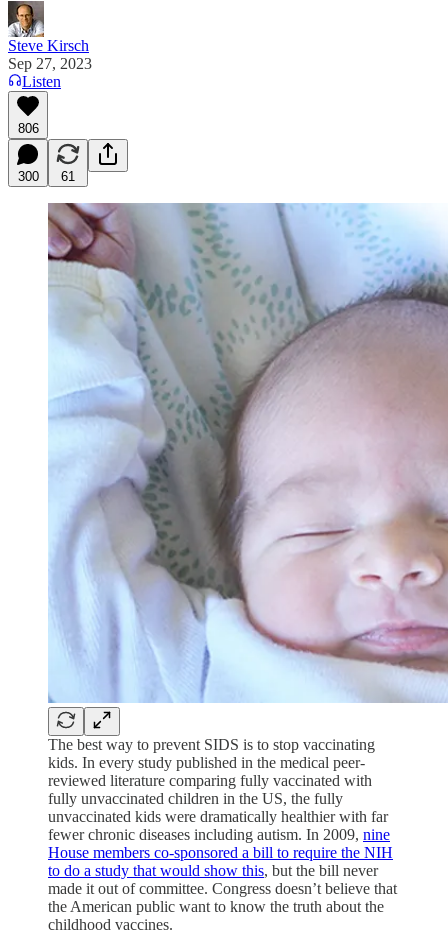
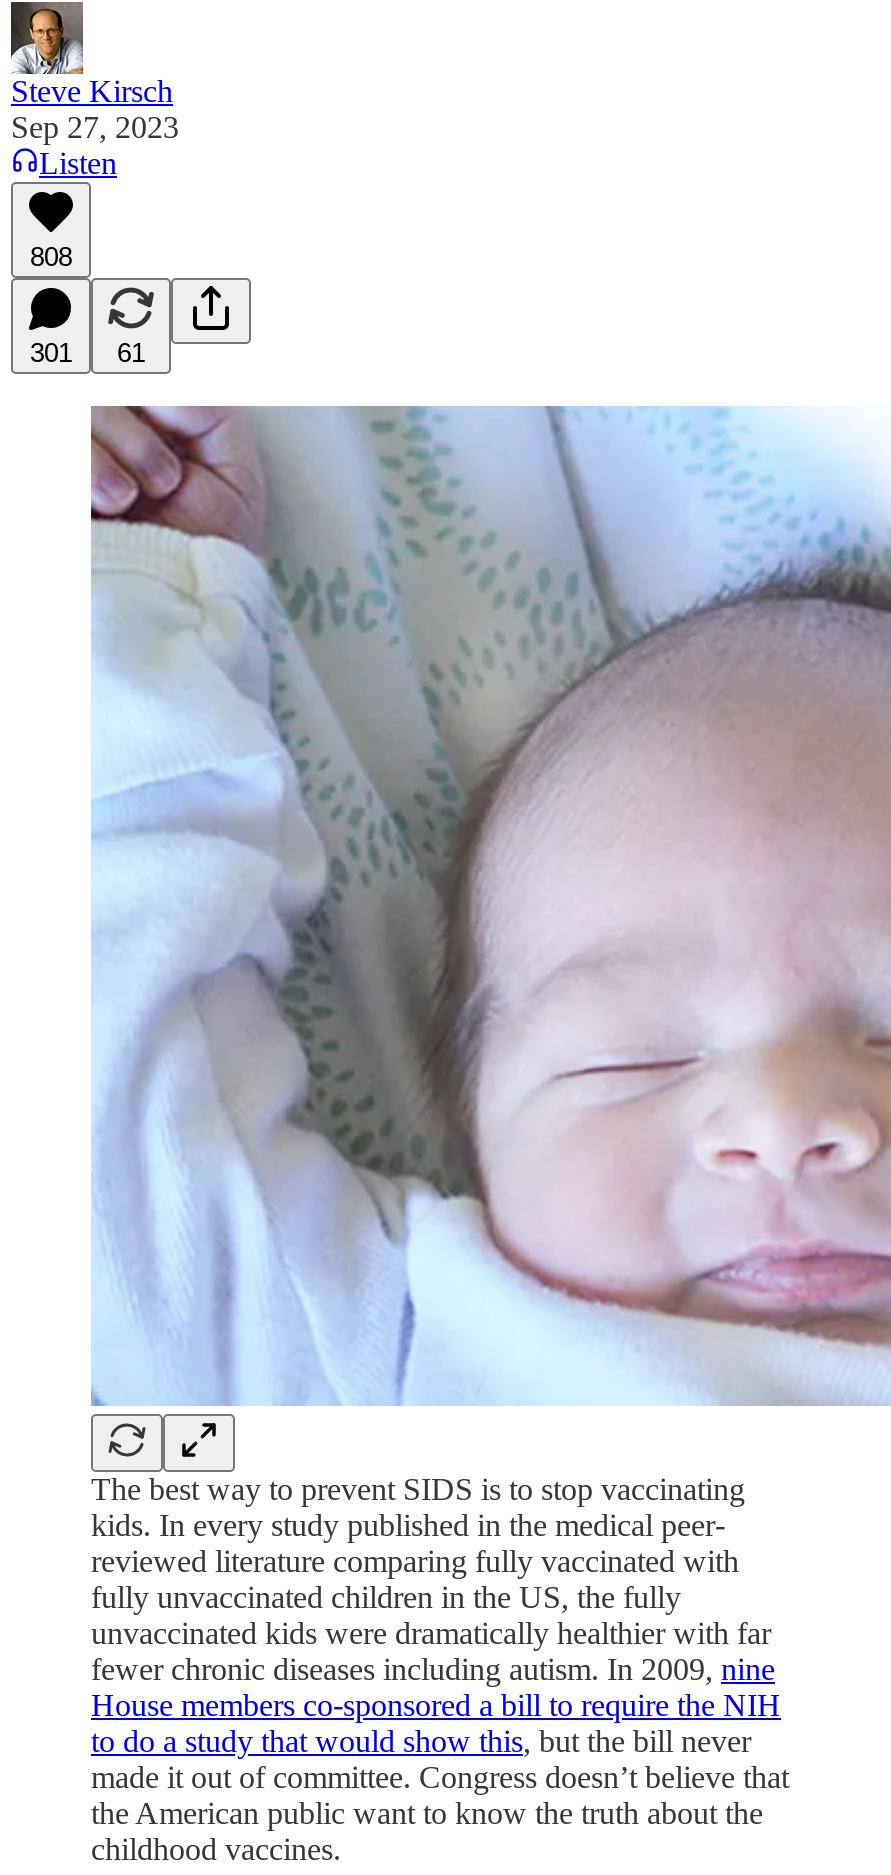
- 806
+ 808

- 300 61
+ 301 61
